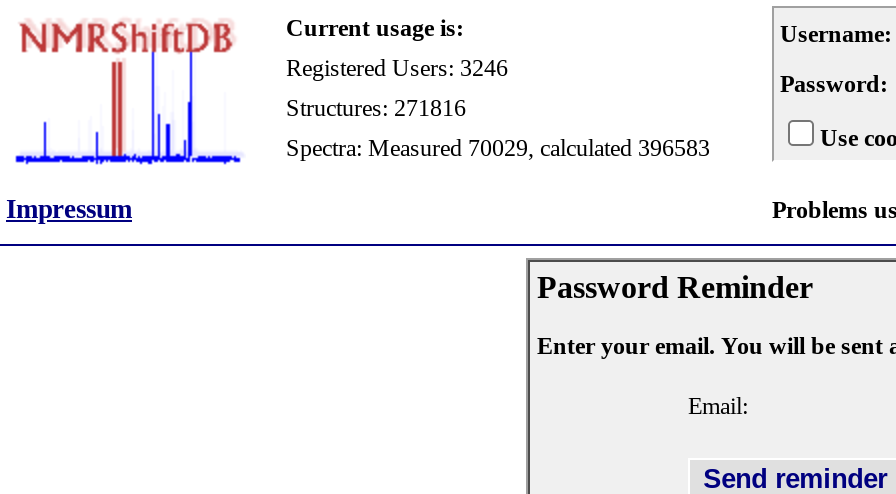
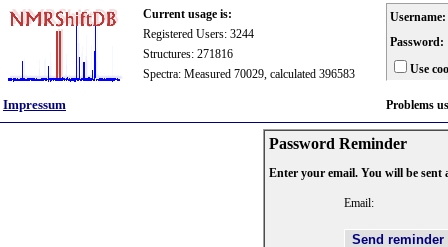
- Registered Users: 3246
+ Registered Users: 3244
